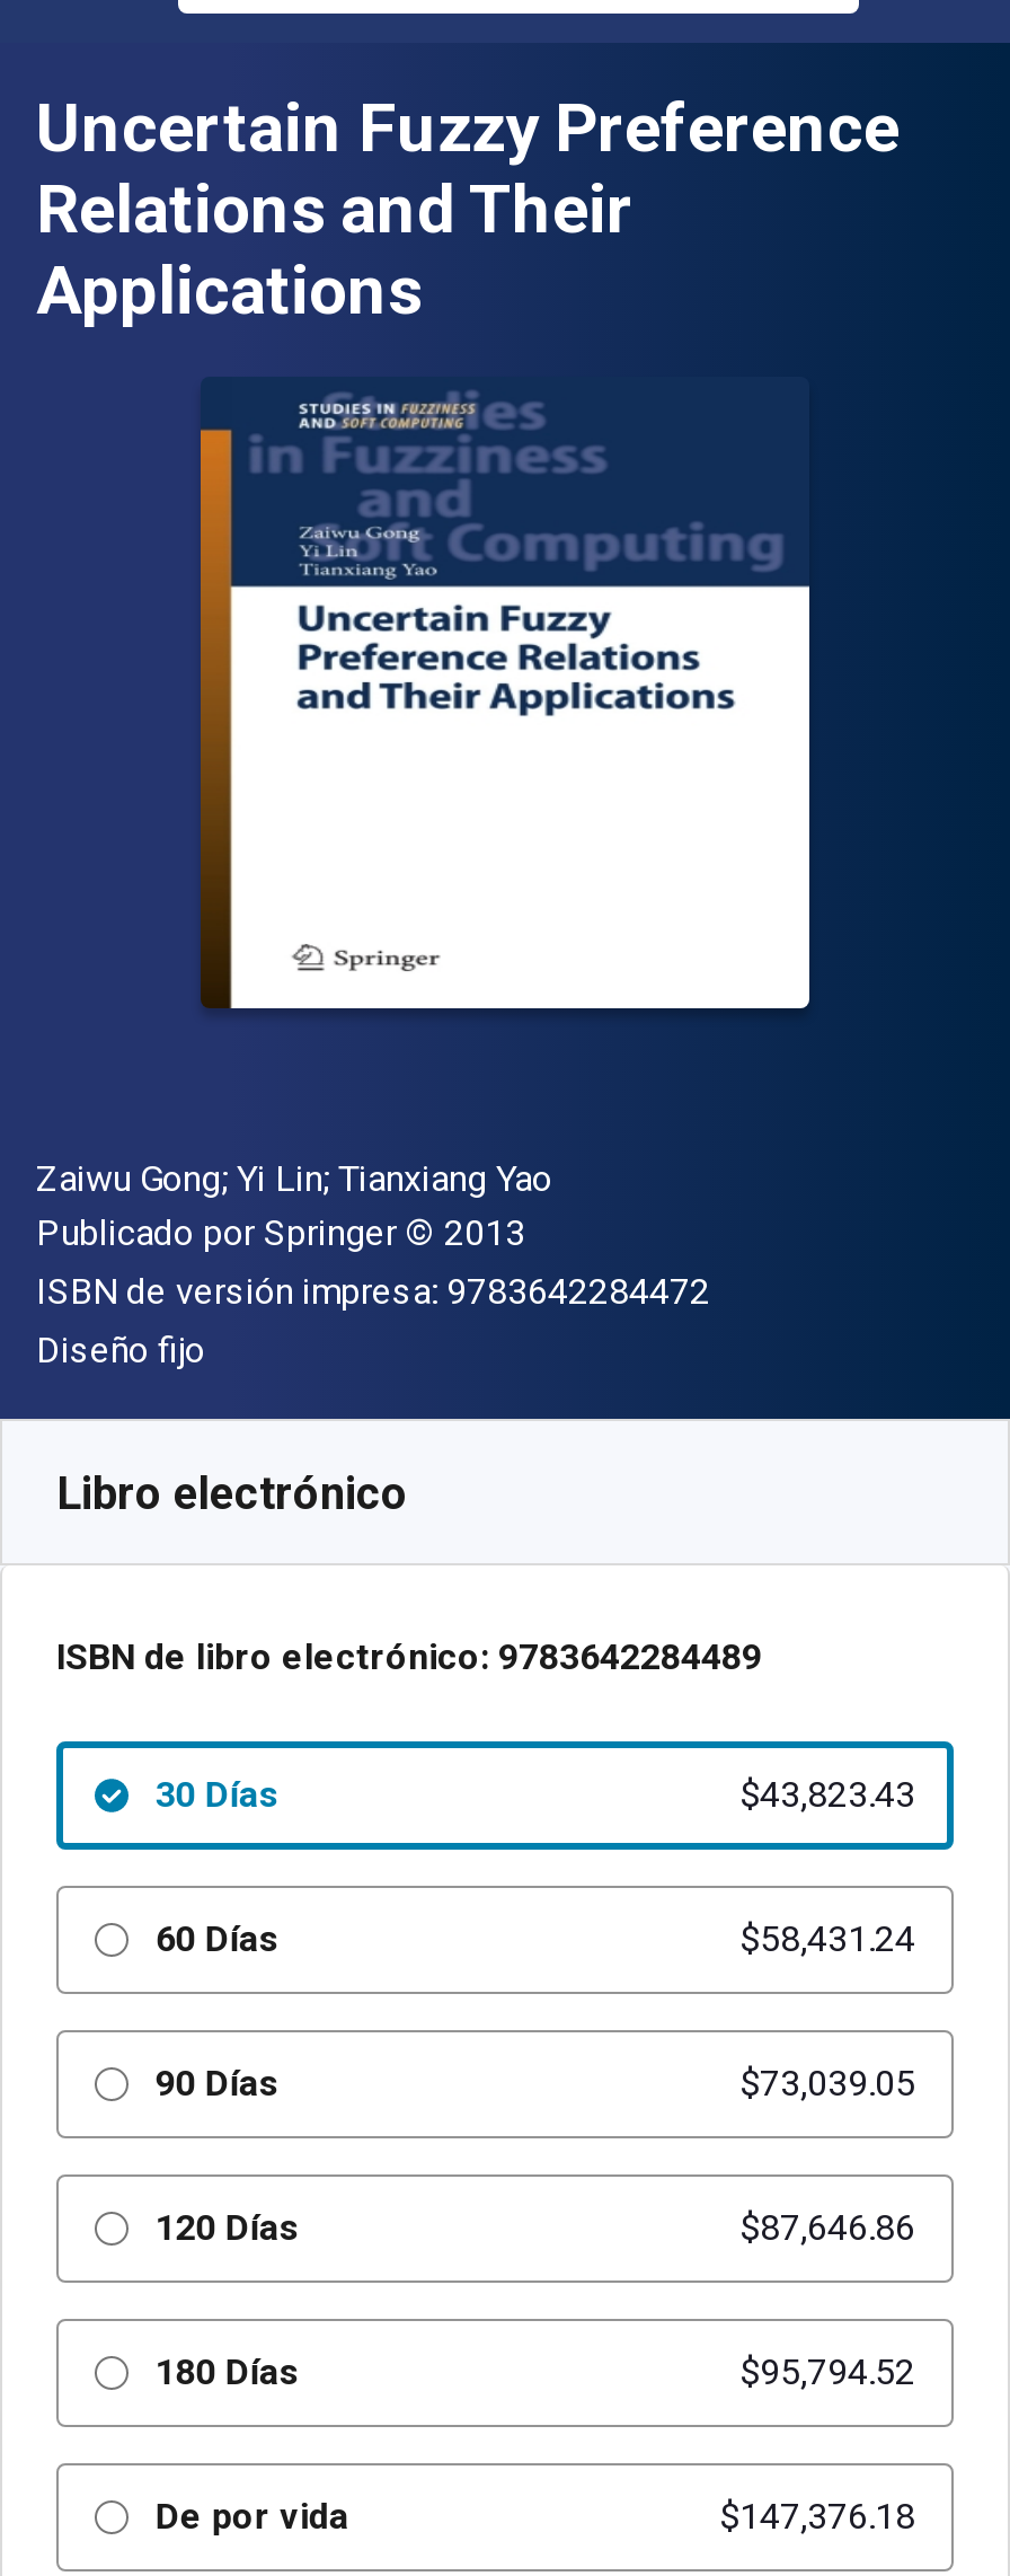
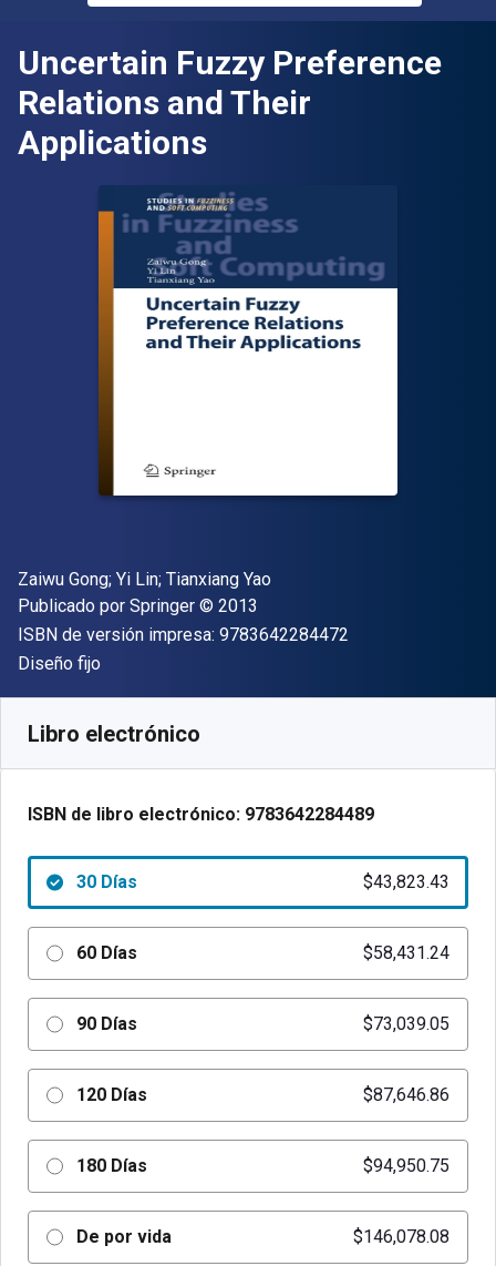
- $95,794.52
+ $94,950.75

- $147,376.18
+ $146,078.08
